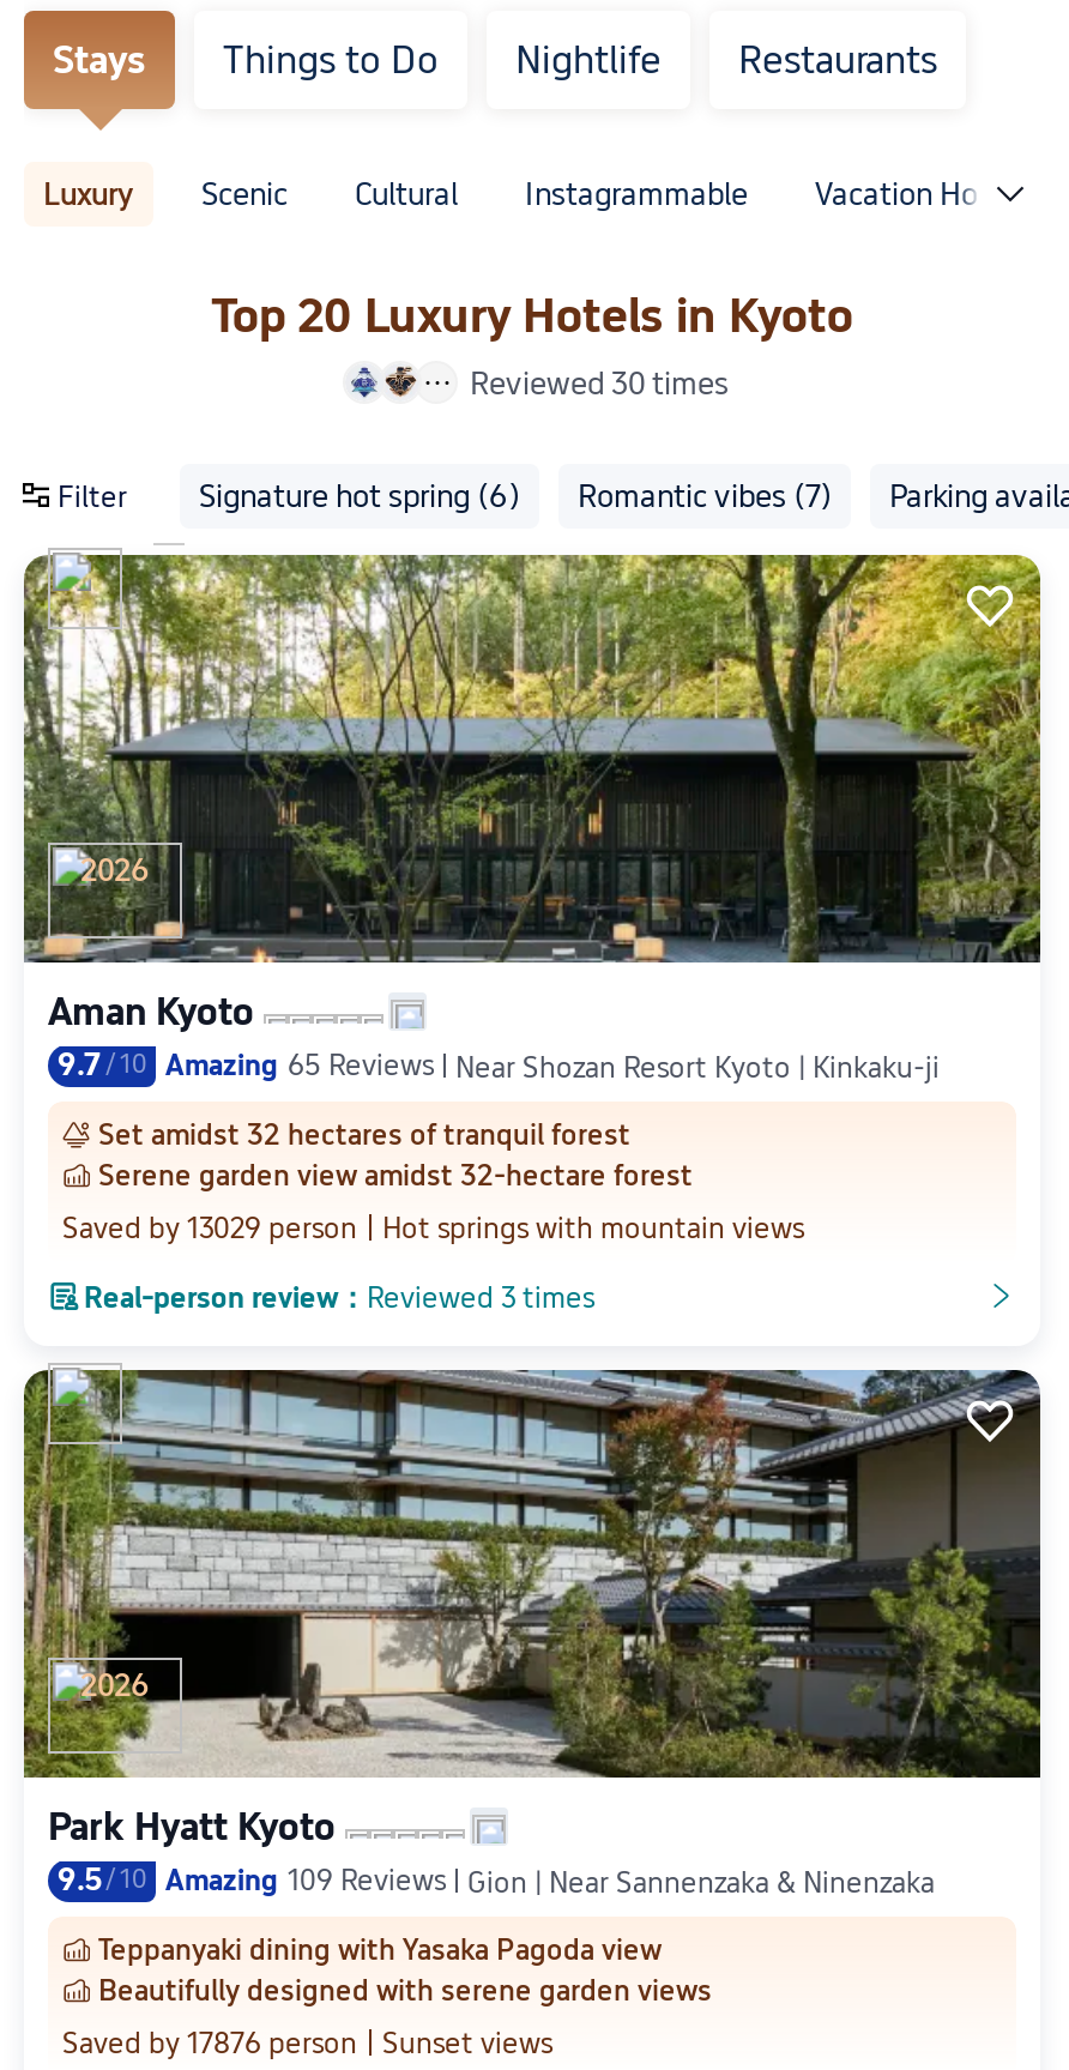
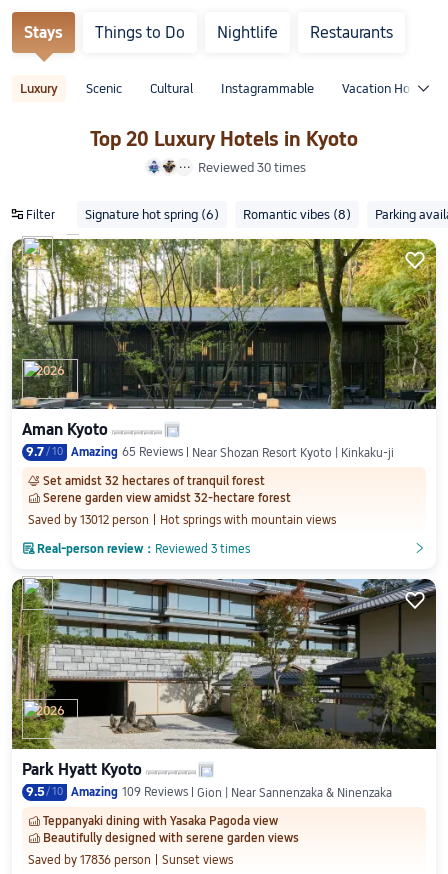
- Romantic vibes (7)
+ Romantic vibes (8)

- Saved by 13029 person
+ Saved by 13012 person

- Saved by 17876 person
+ Saved by 17836 person
